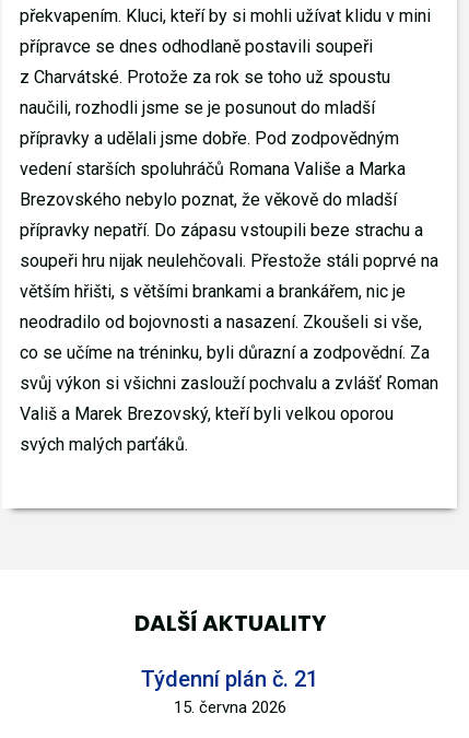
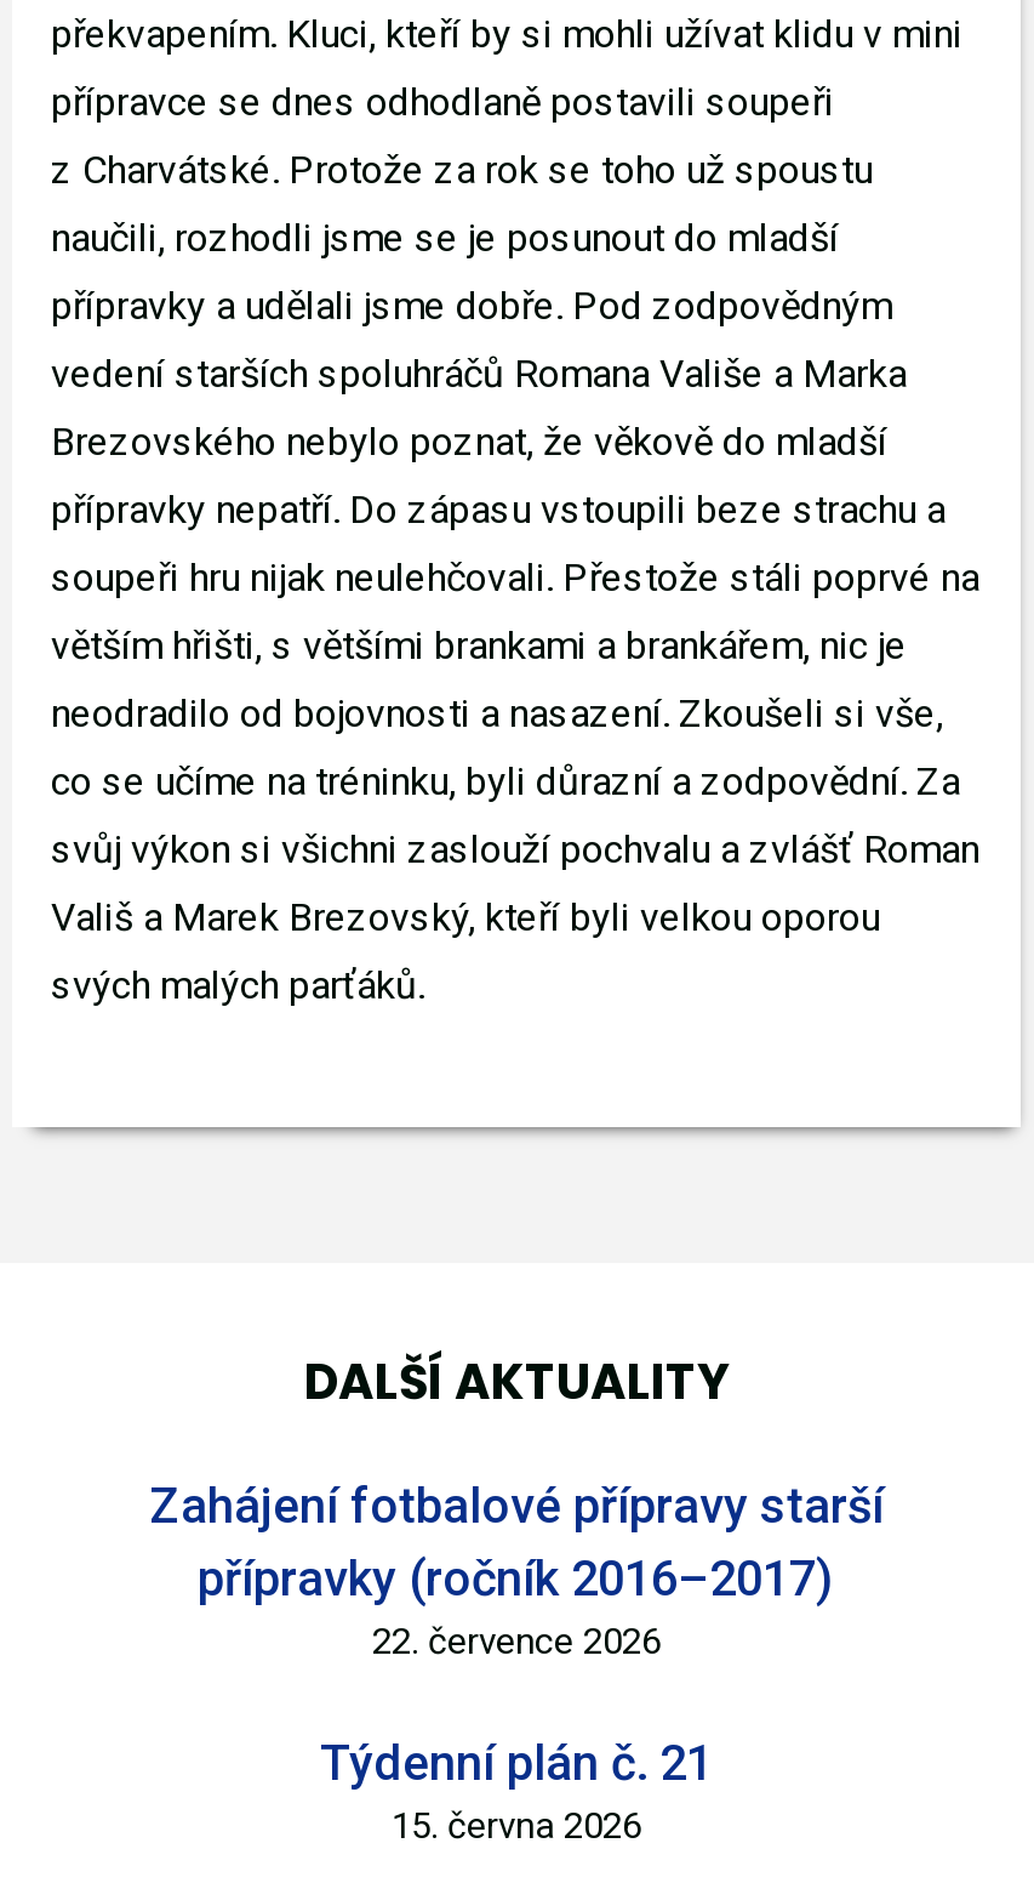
+ Zahájení fotbalové přípravy starší
+ přípravky (ročník 2016–2017)
+ 22. července 2026
